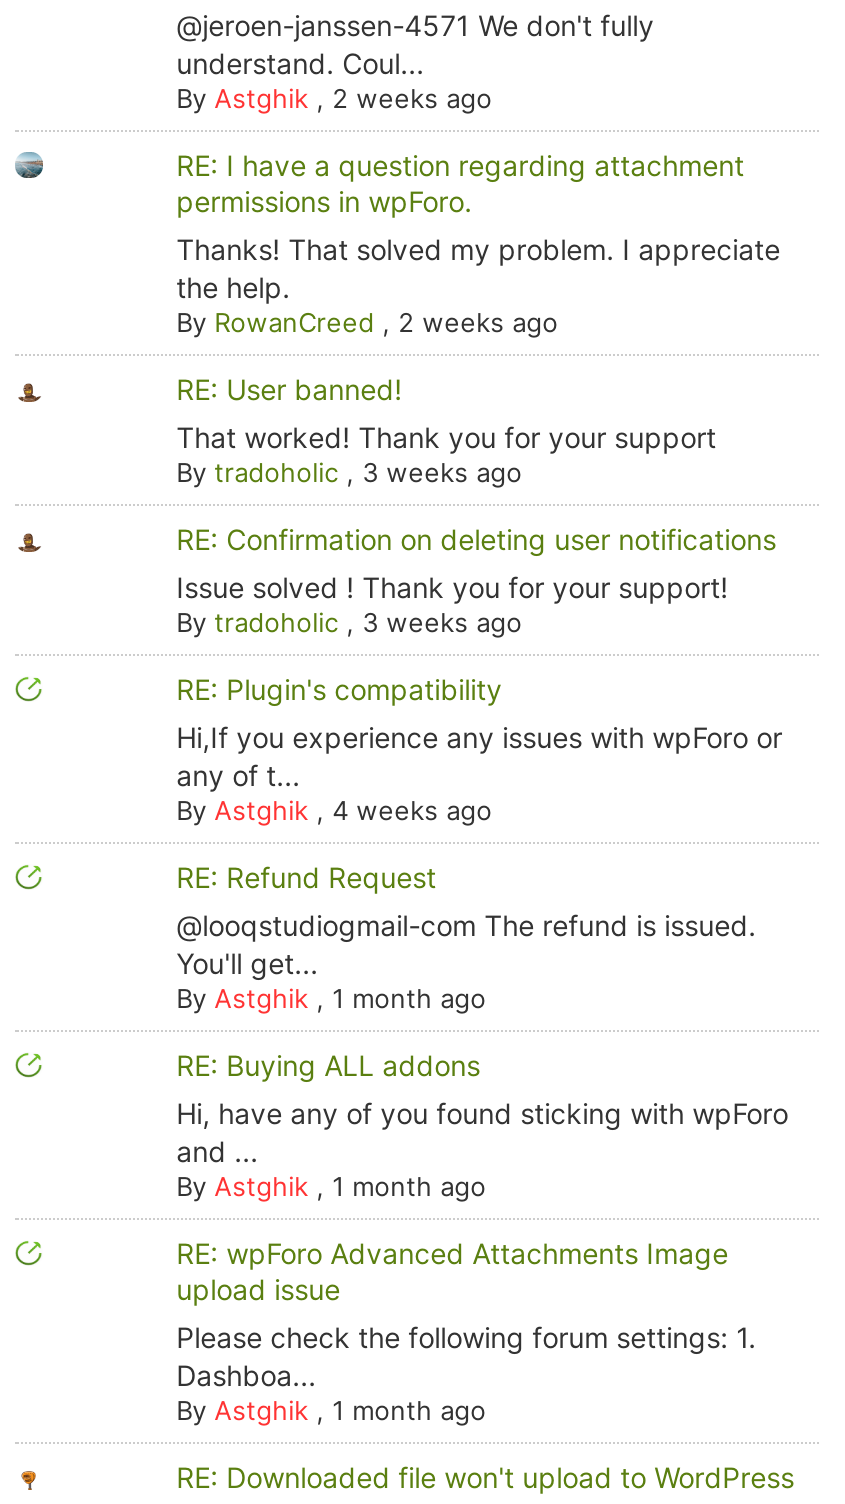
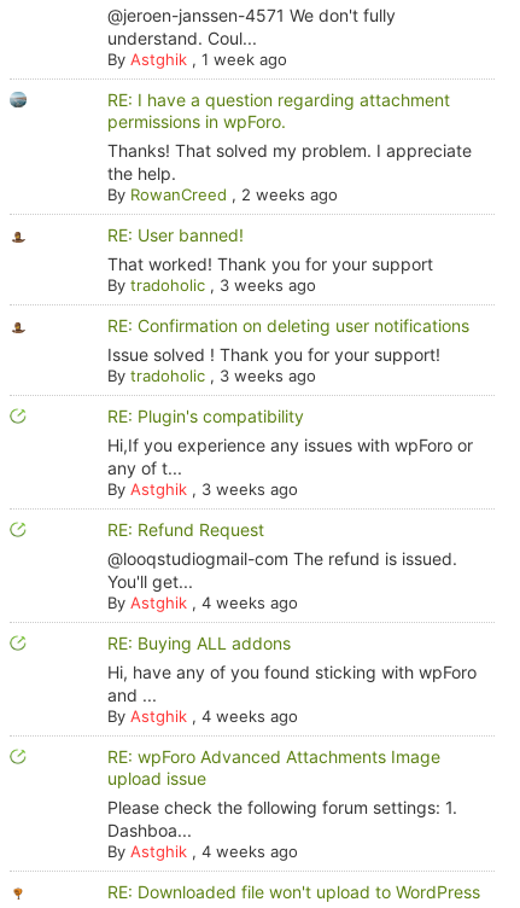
- By Astghik, 2 weeks ago
+ By Astghik, 1 week ago

- By Astghik, 4 weeks ago
+ By Astghik, 3 weeks ago

- By Astghik, 1 month ago
+ By Astghik, 4 weeks ago

- By Astghik, 1 month ago
+ By Astghik, 4 weeks ago

- By Astghik, 1 month ago
+ By Astghik, 4 weeks ago
